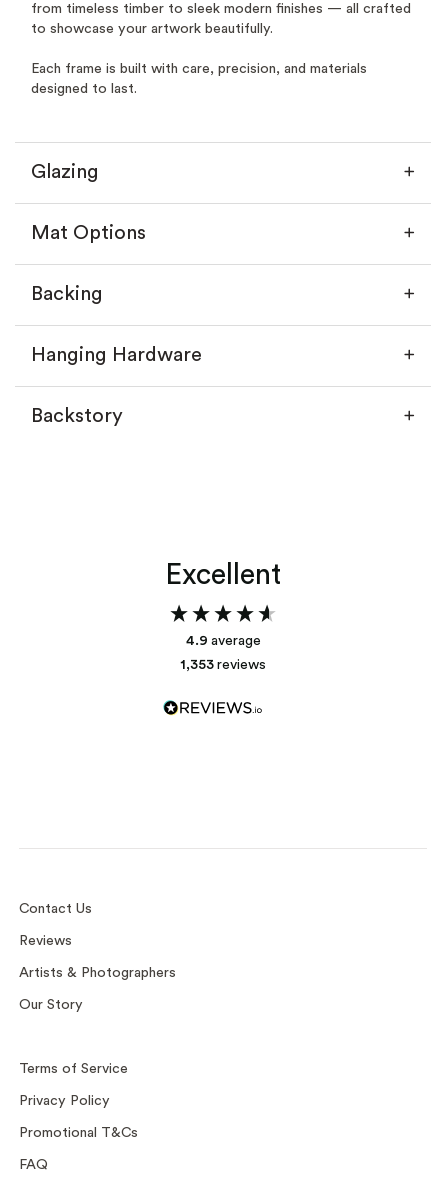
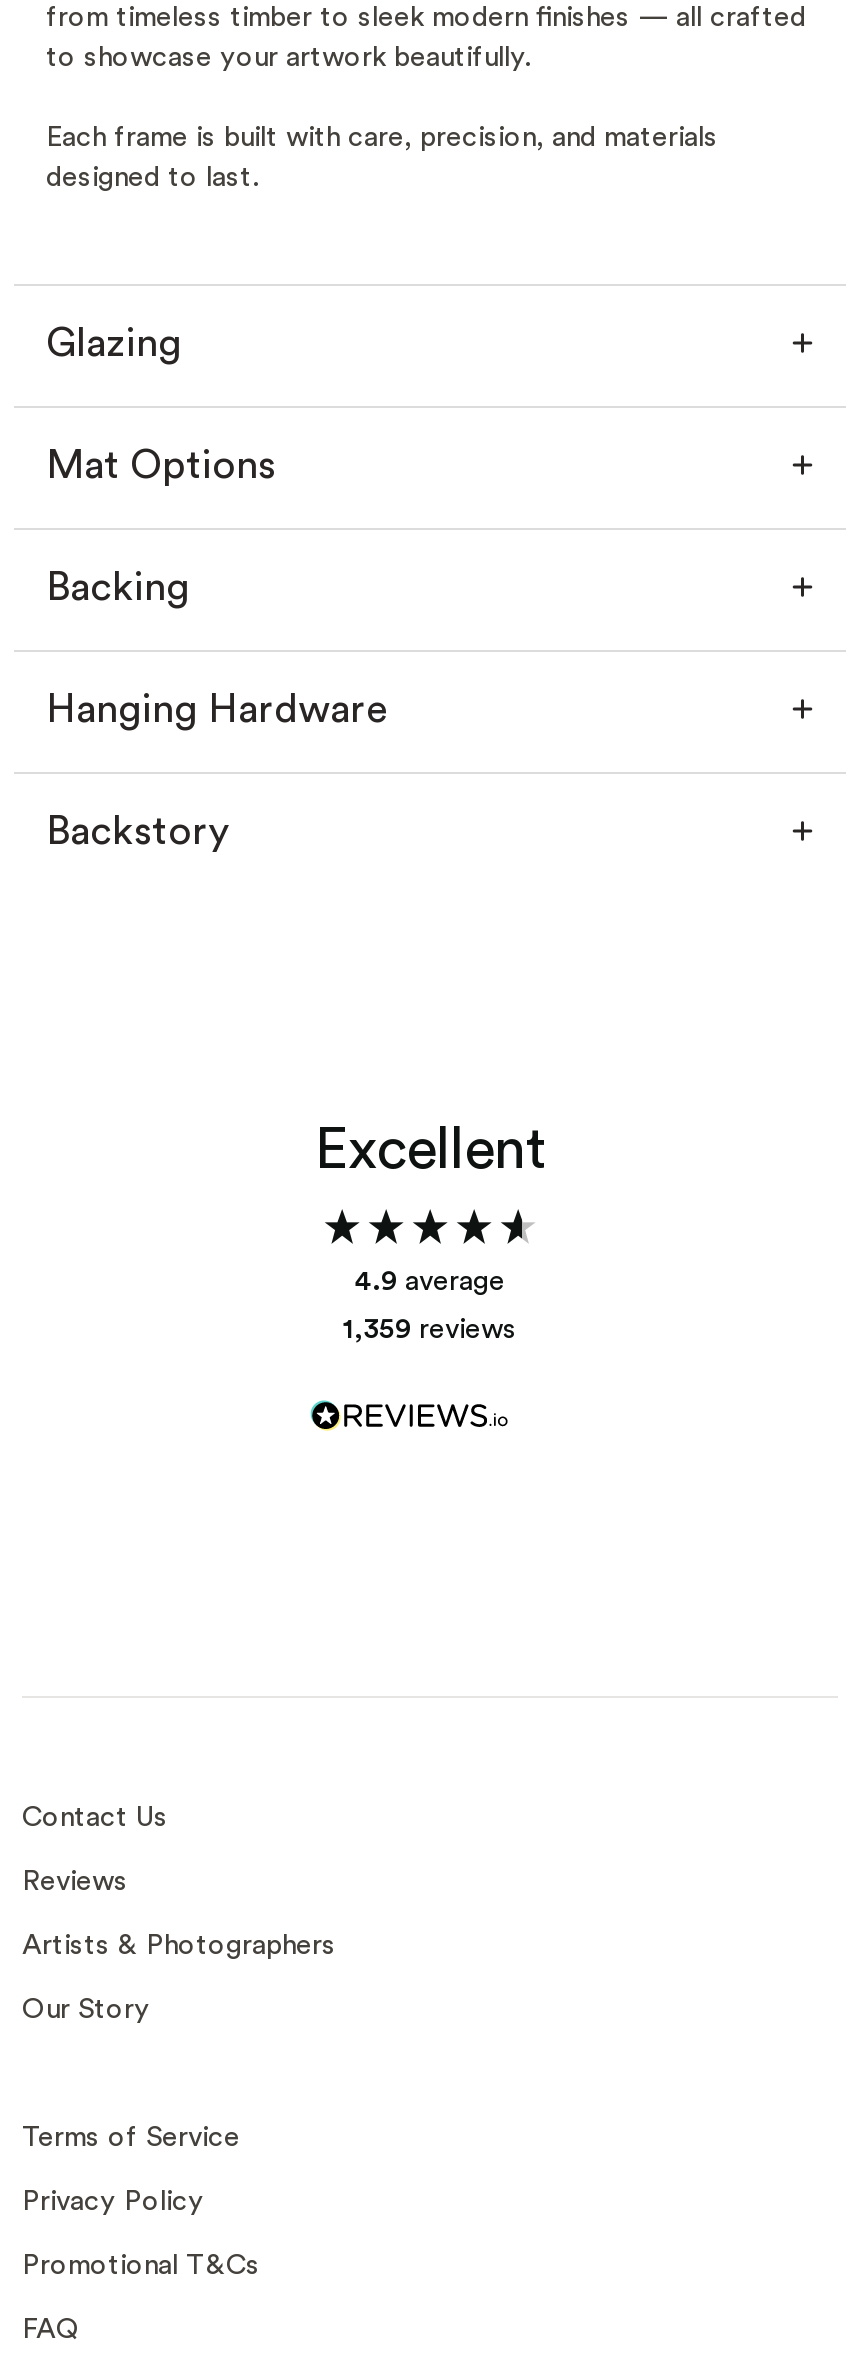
- 1,353 reviews
+ 1,359 reviews
